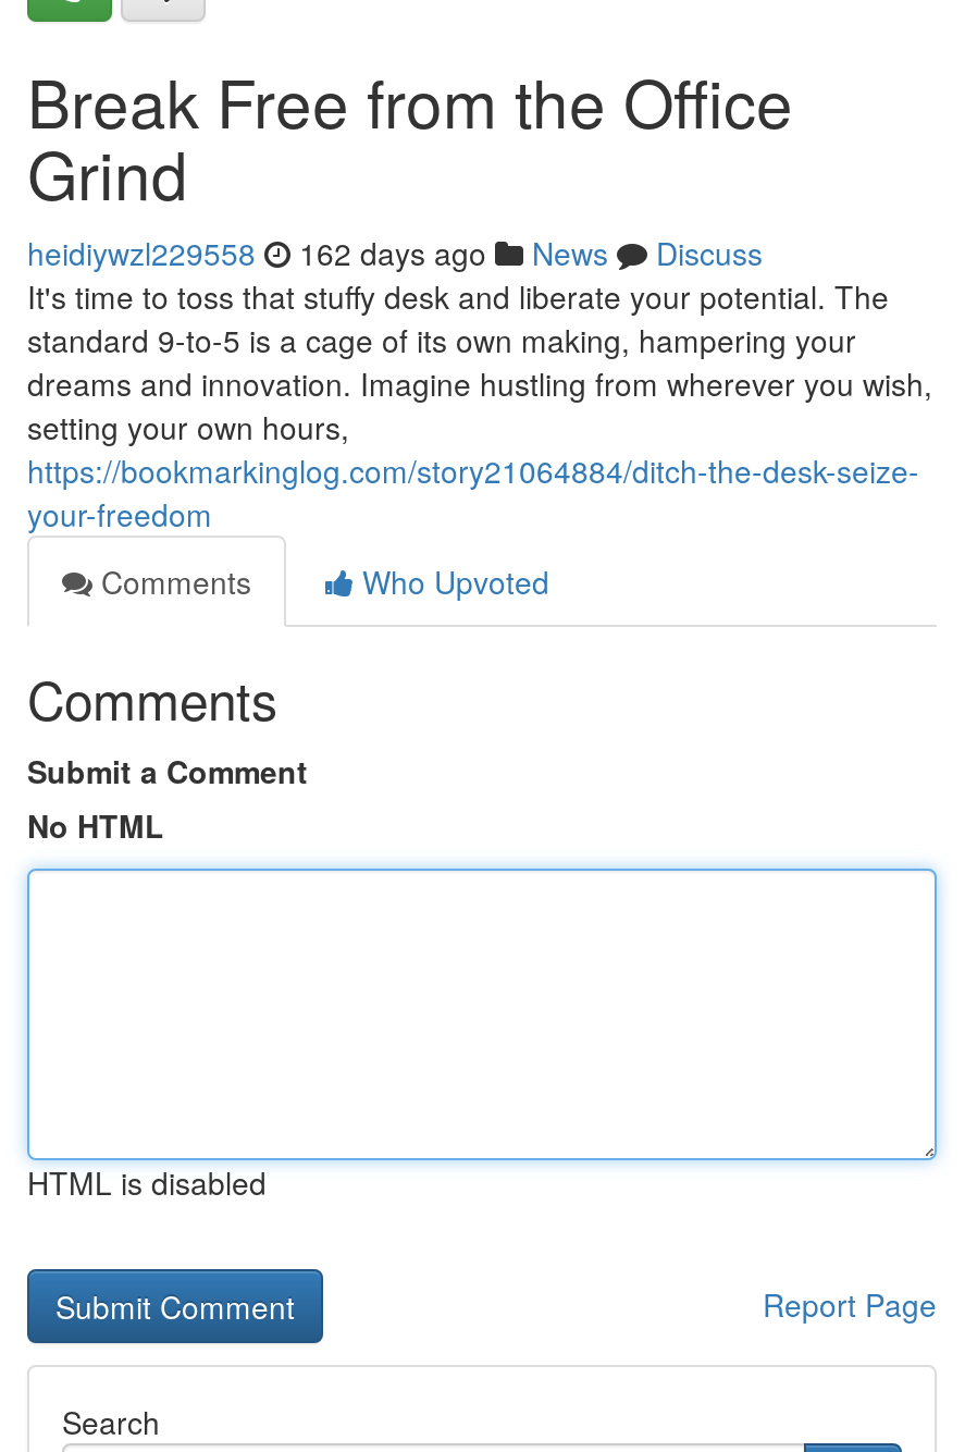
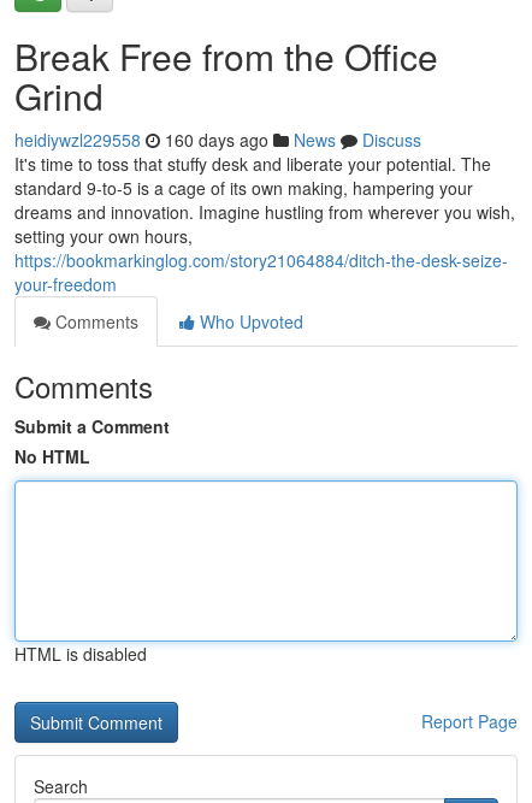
- heidiywzl229558 162 days ago News Discuss
+ heidiywzl229558 160 days ago News Discuss
